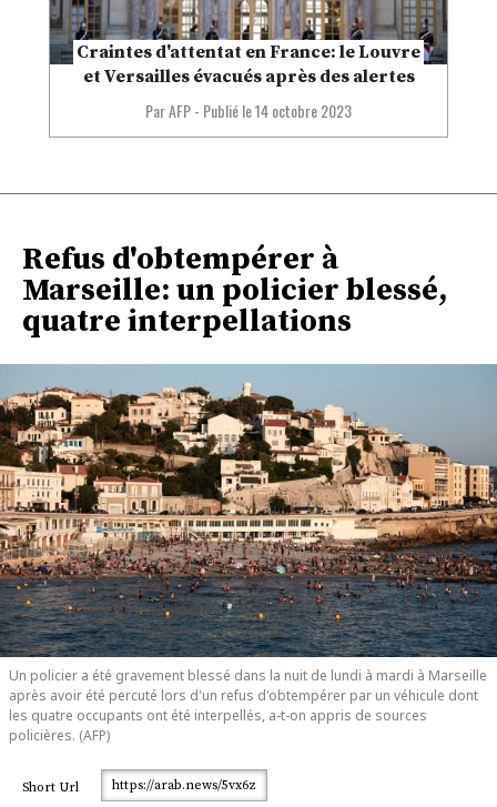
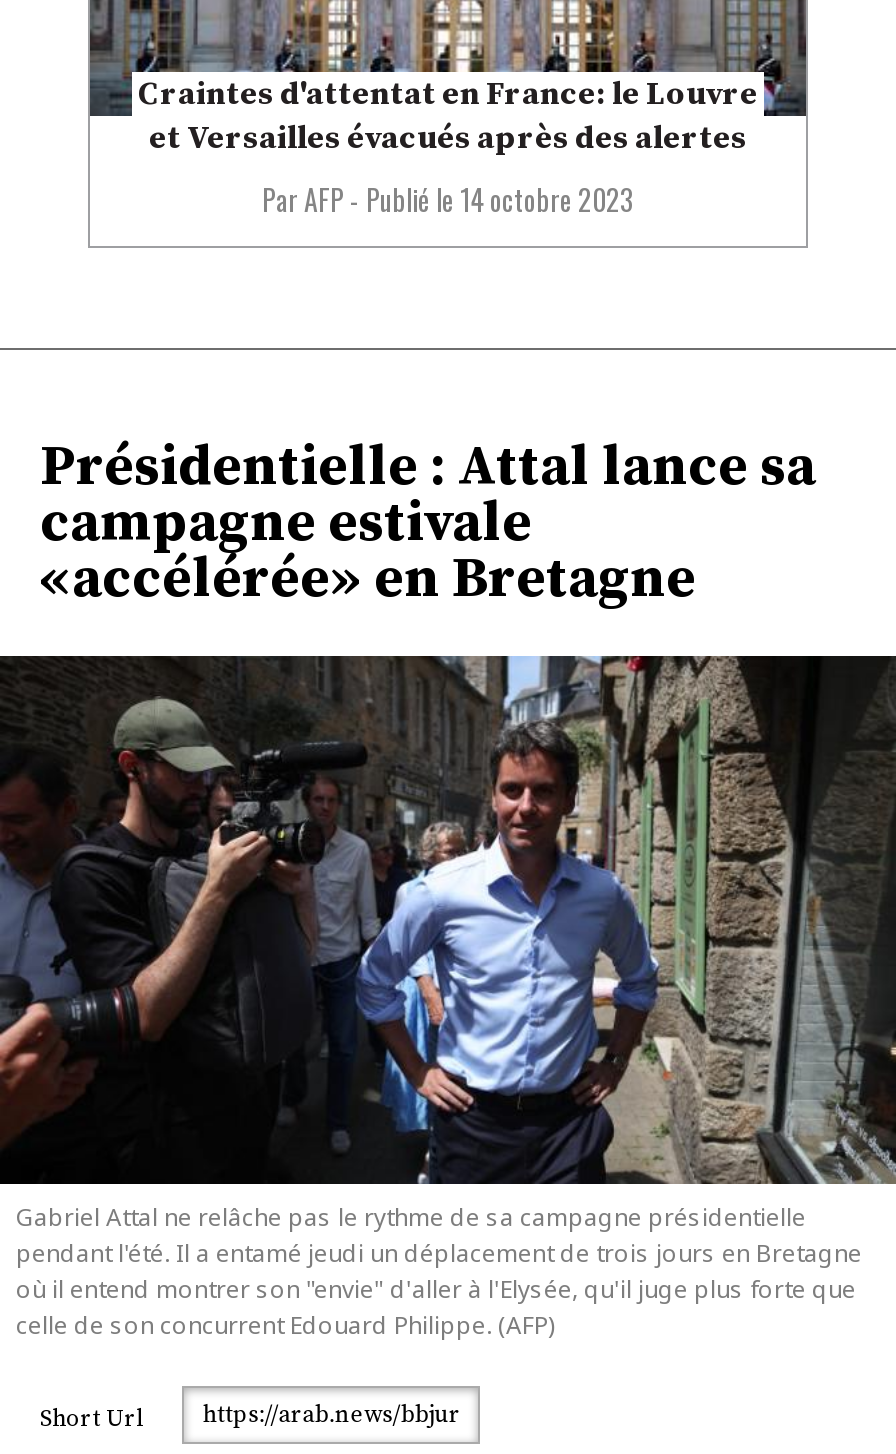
- Refus d'obtempérer à
- Marseille: un policier blessé,
- quatre interpellations
+ Présidentielle : Attal lance sa
+ campagne estivale
+ «accélérée» en Bretagne

- [image]
- Un policier a été gravement blessé dans la nuit de lundi à mardi à Marseille
- après avoir été percuté lors d'un refus d'obtempérer par un véhicule dont
- les quatre occupants ont été interpellés, a-t-on appris de sources
- policières. (AFP)
+ [image]
+ Gabriel Attal ne relâche pas le rythme de sa campagne présidentielle
+ pendant l'été. Il a entamé jeudi un déplacement de trois jours en Bretagne
+ où il entend montrer son "envie" d'aller à l'Elysée, qu'il juge plus forte que
+ celle de son concurrent Edouard Philippe. (AFP)

- https://arab.news/5vx6z
+ https://arab.news/bbjur
